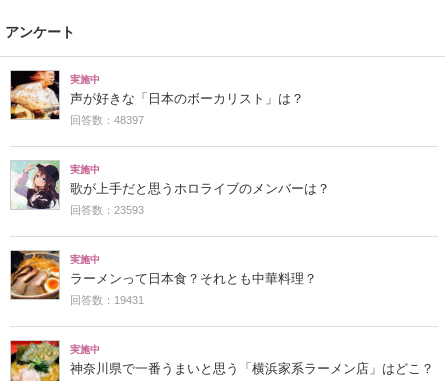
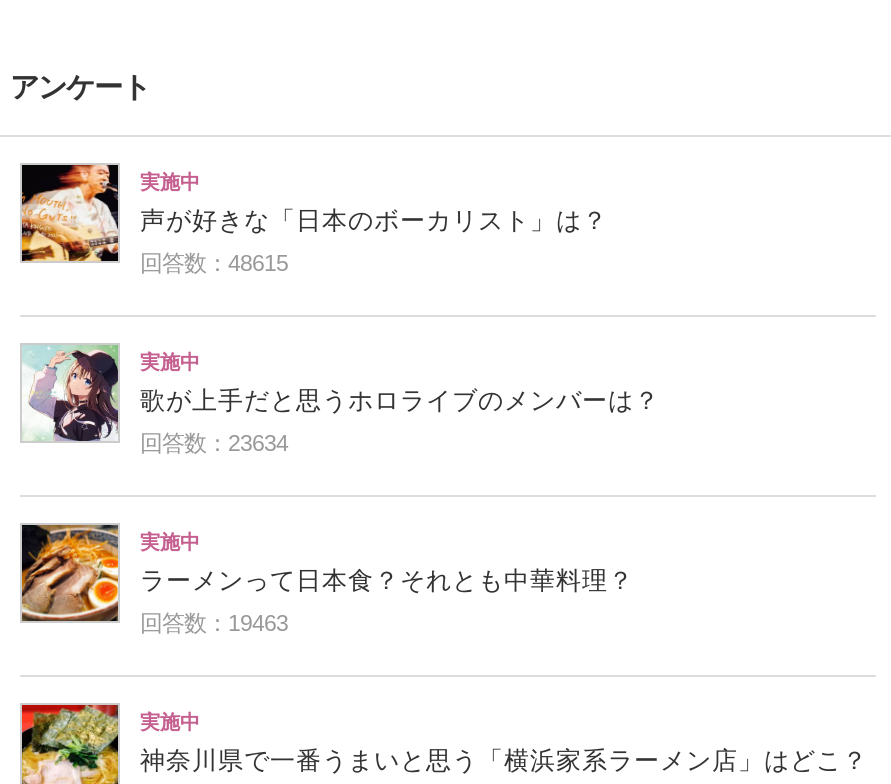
- 回答数：48397
+ 回答数：48615

- 回答数：23593
+ 回答数：23634

- 回答数：19431
+ 回答数：19463
